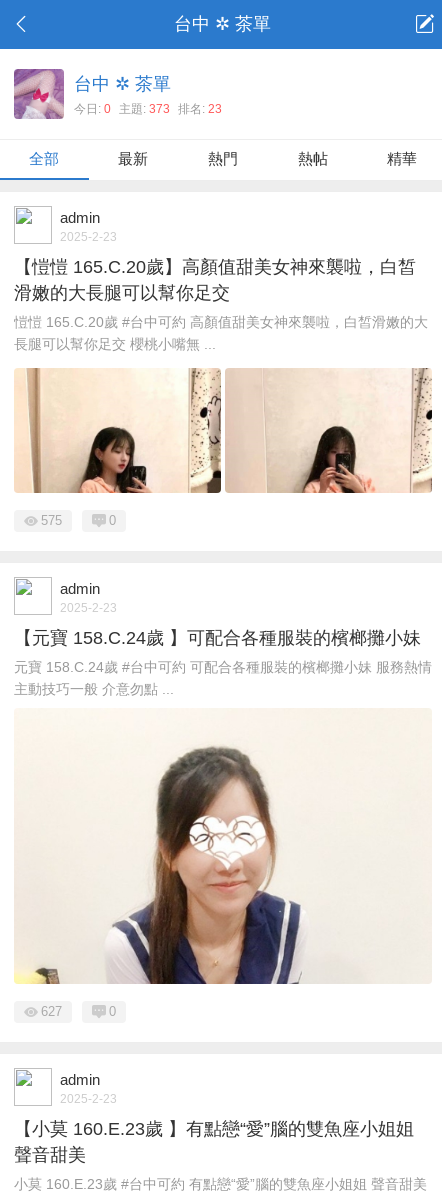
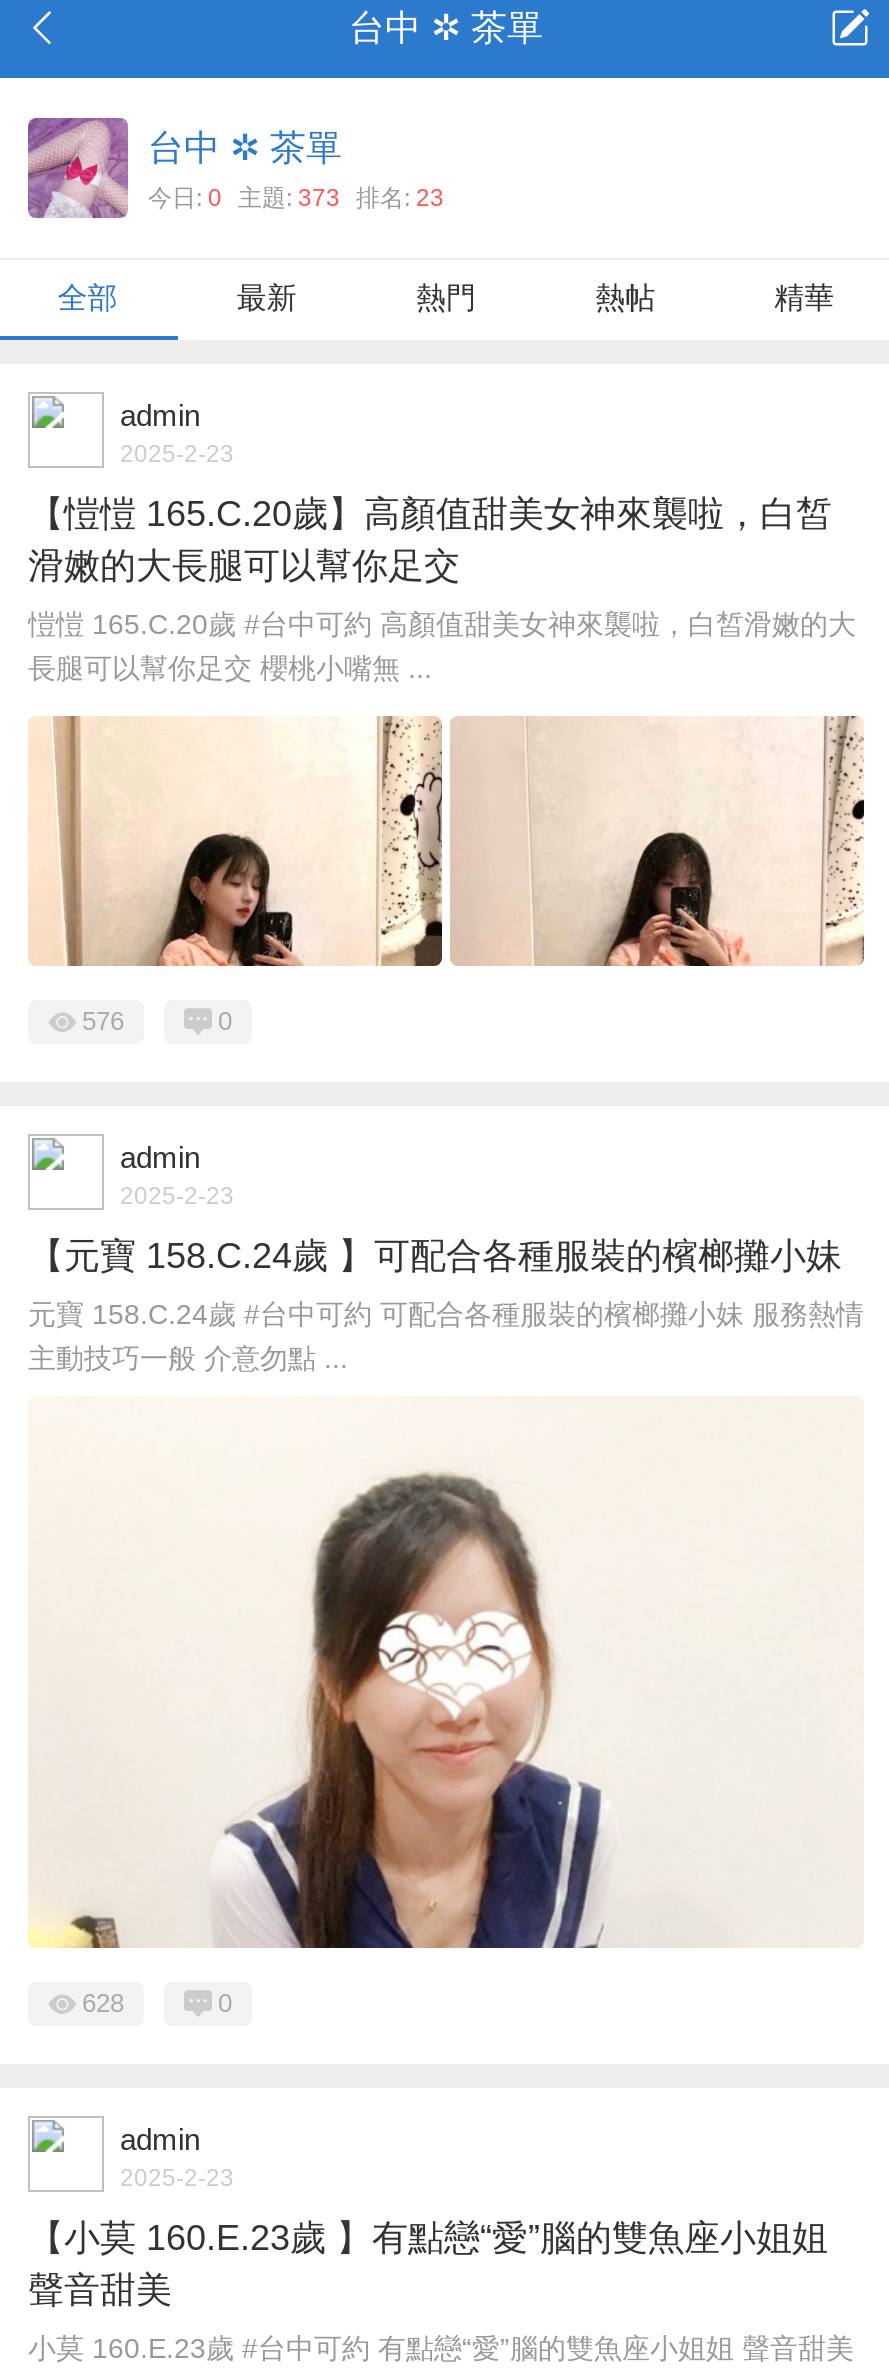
- 575
+ 576

- 627
+ 628
